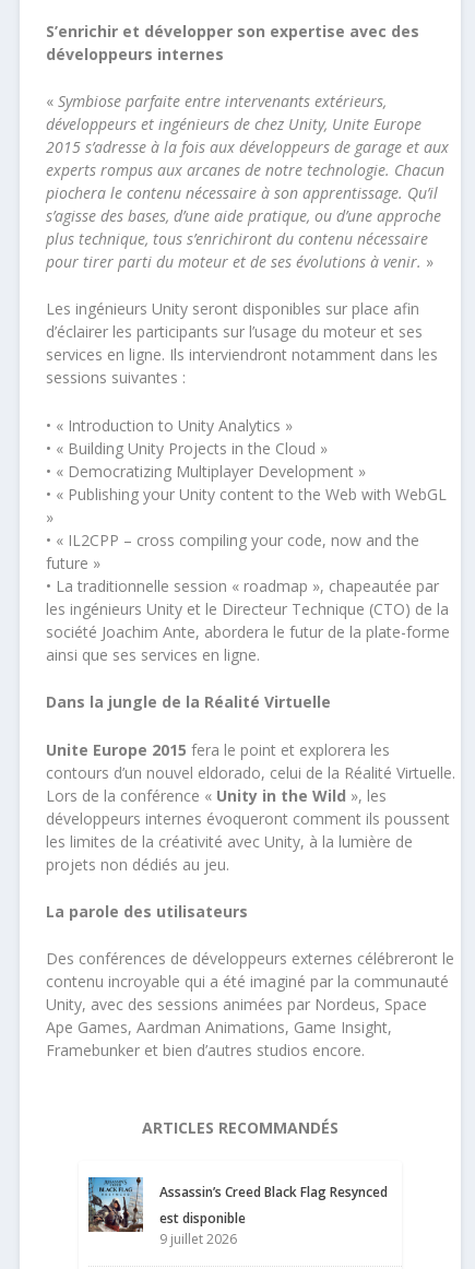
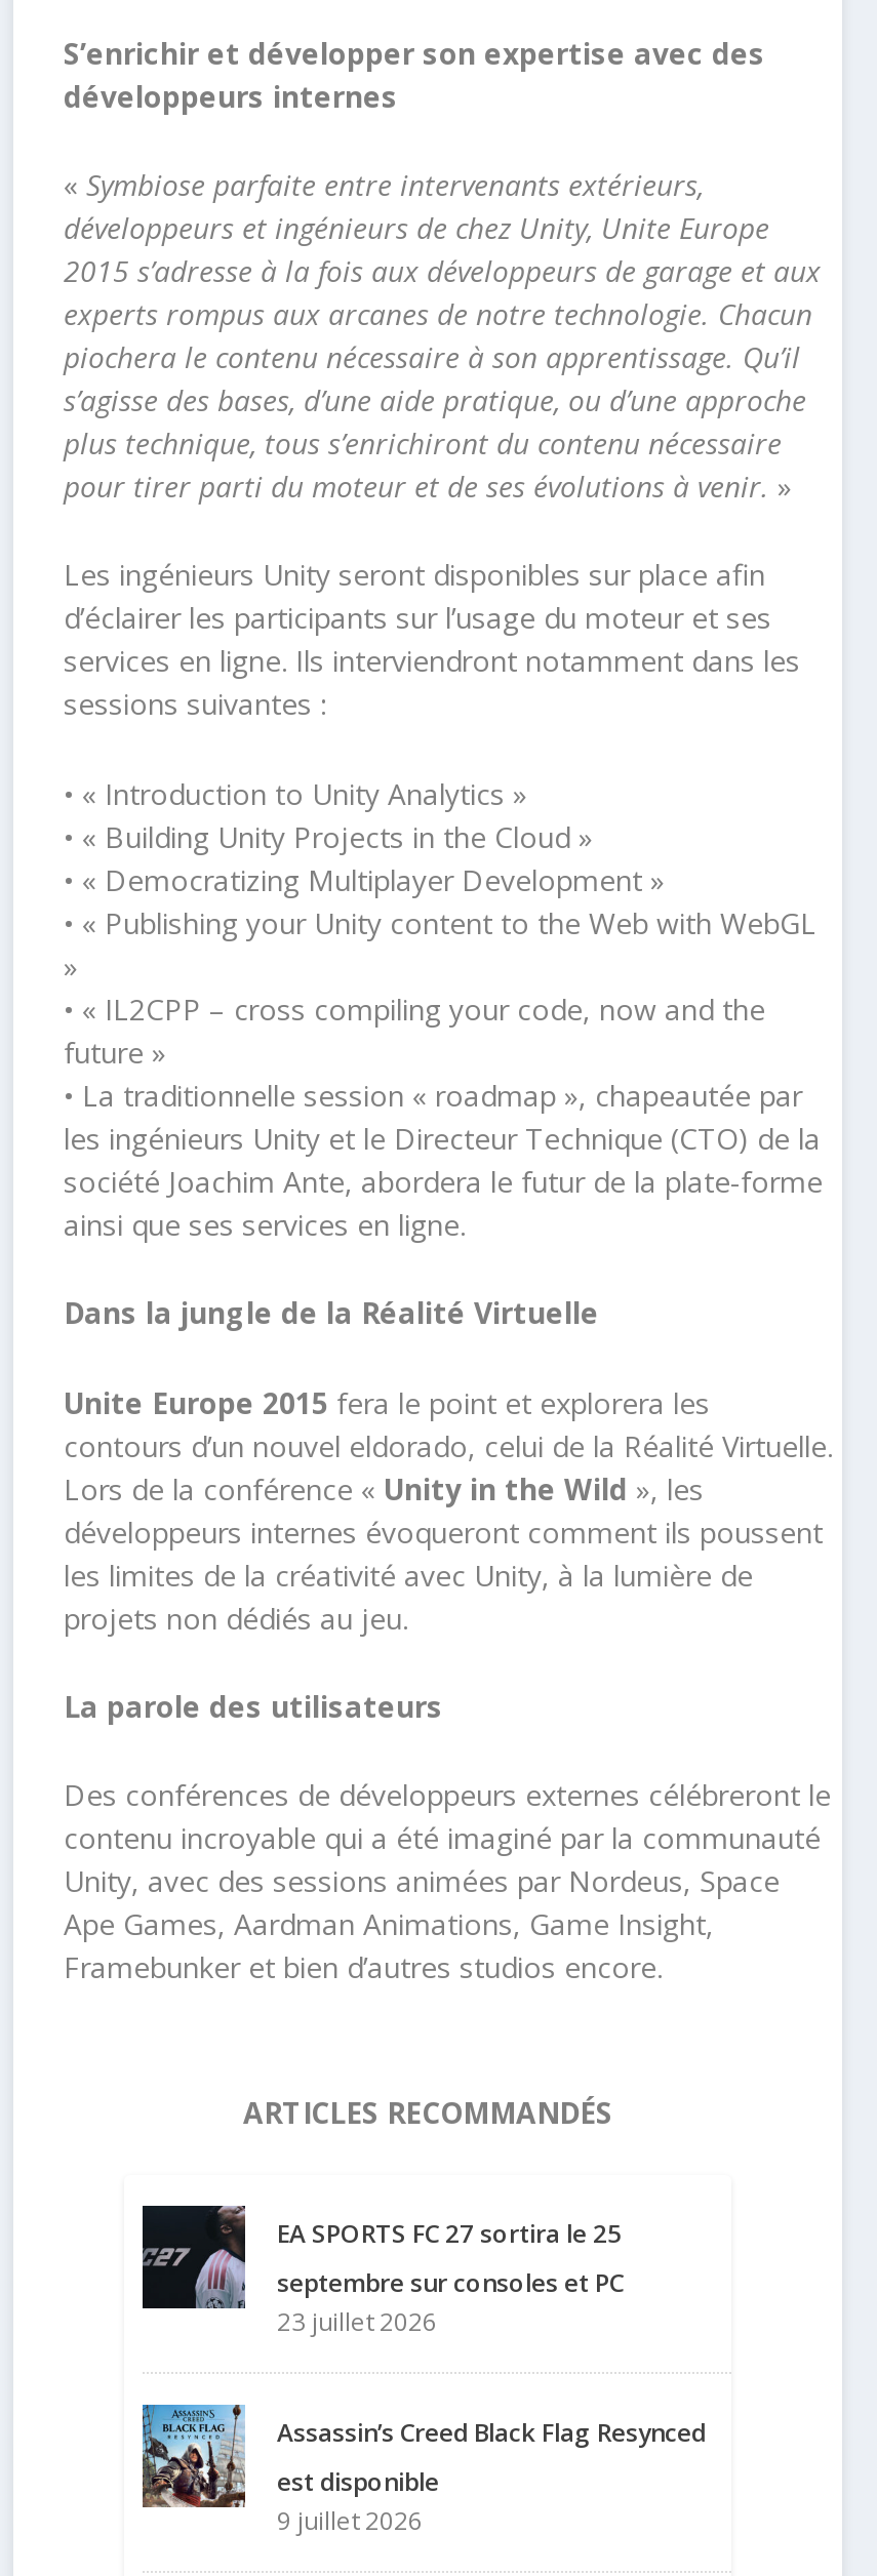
+ [image]
+ EA SPORTS FC 27 sortira le 25
+ septembre sur consoles et PC
+ 23 juillet 2026
